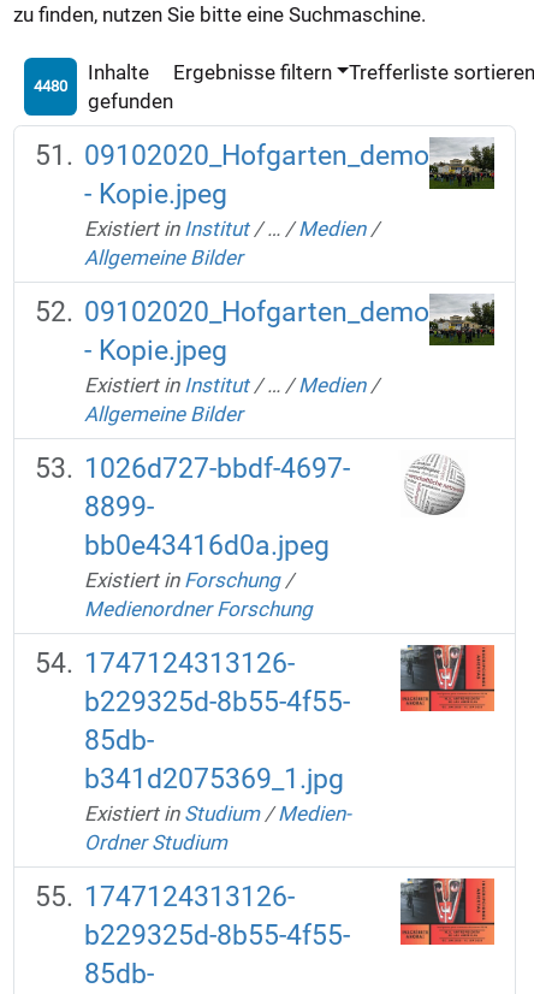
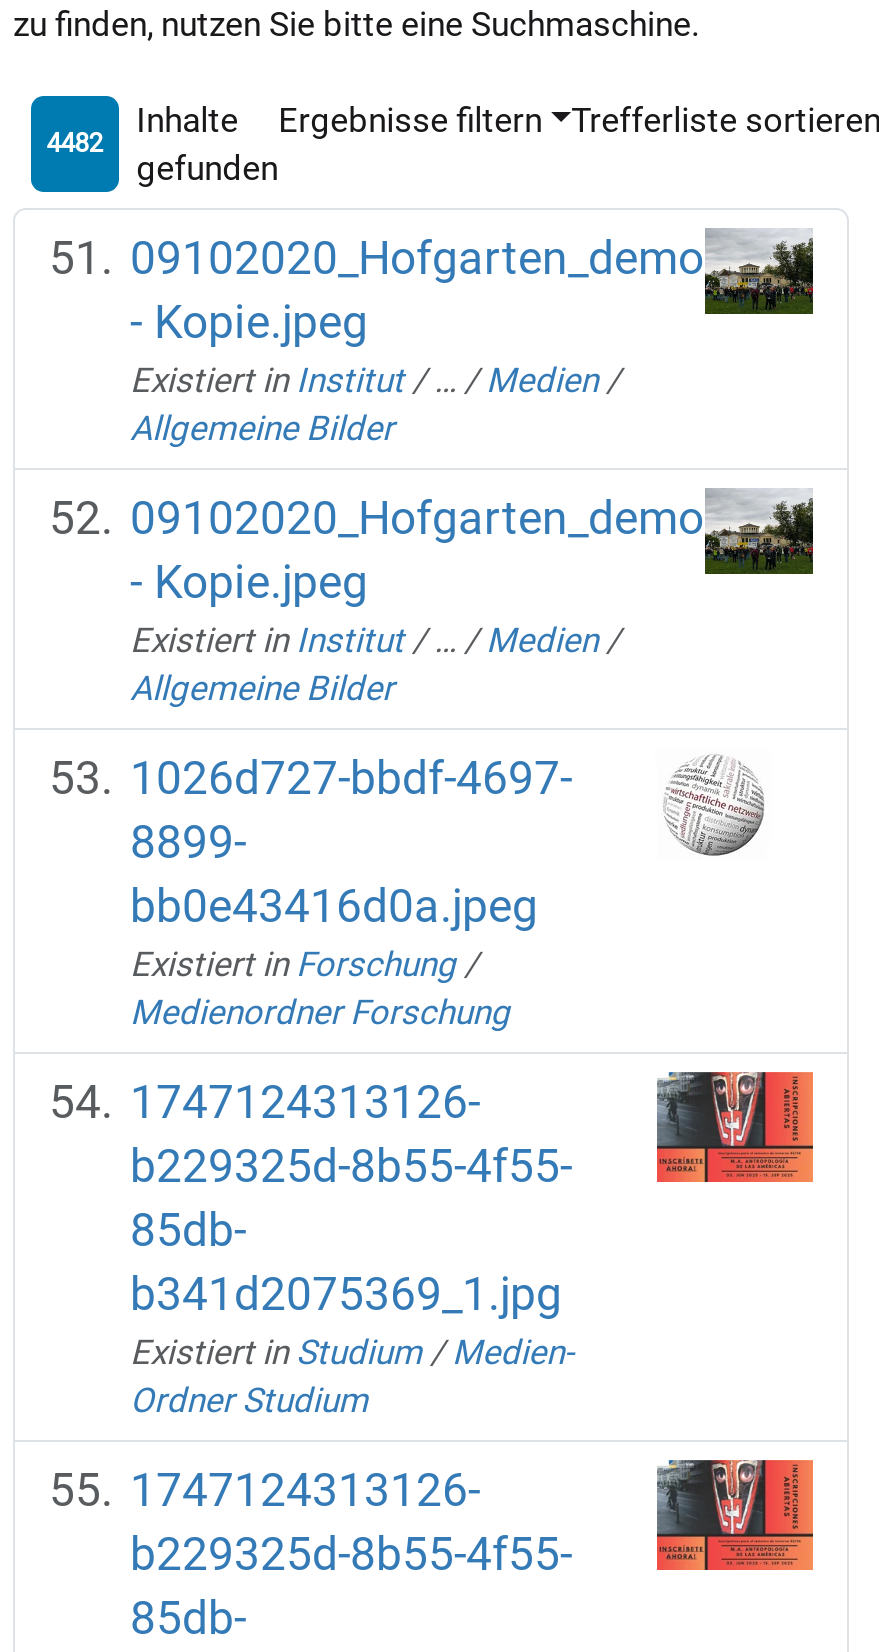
- 4480
+ 4482
